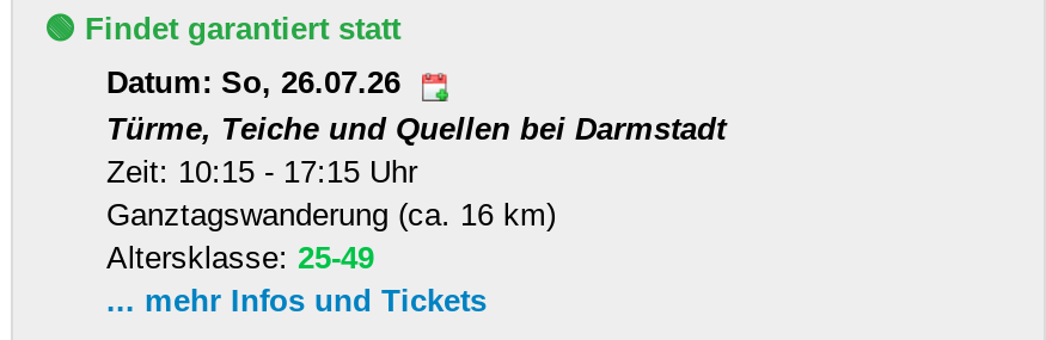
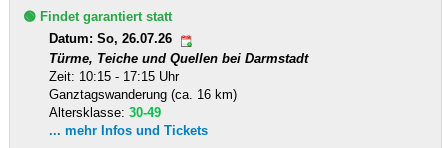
- Altersklasse: 25-49
+ Altersklasse: 30-49
